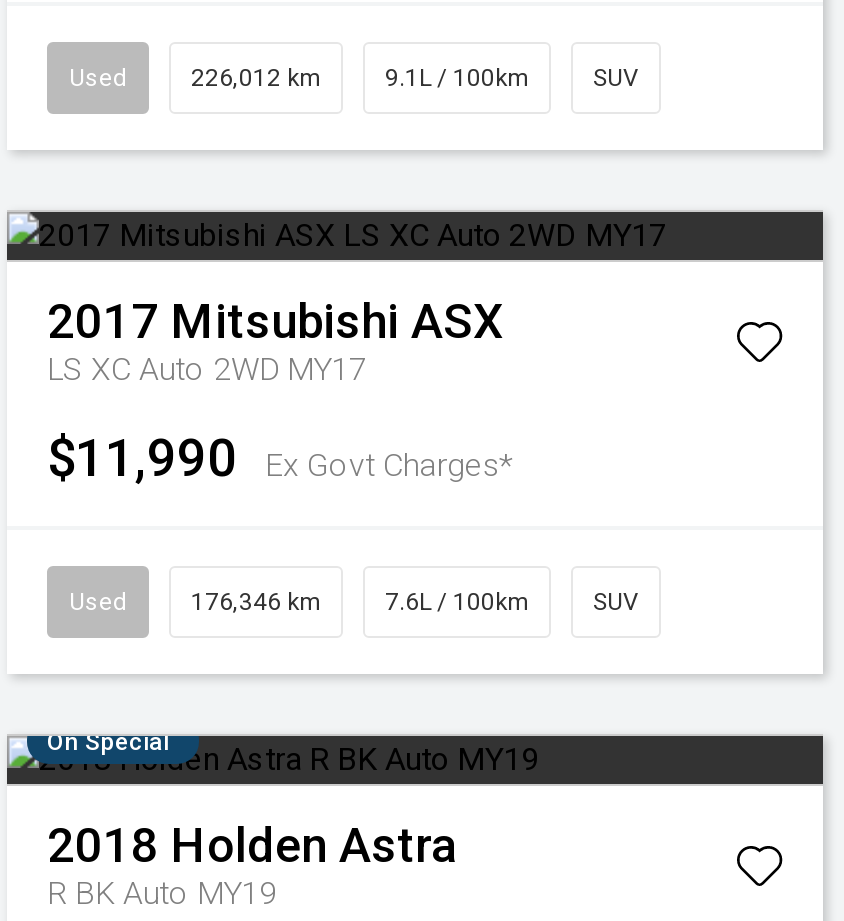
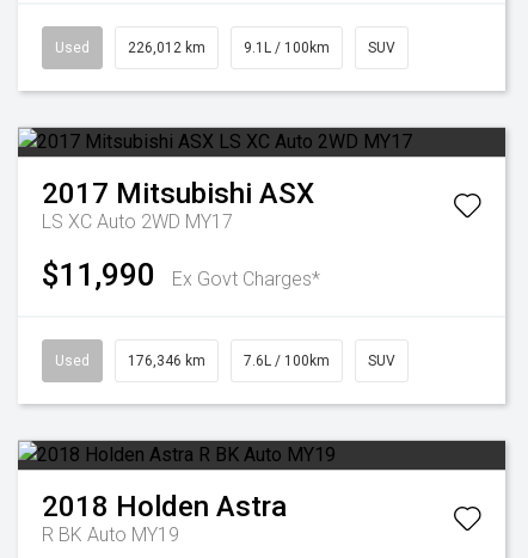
- On Special
